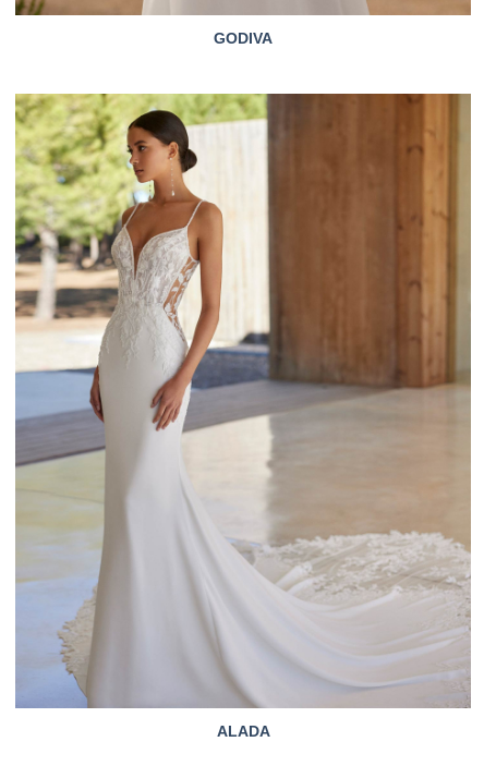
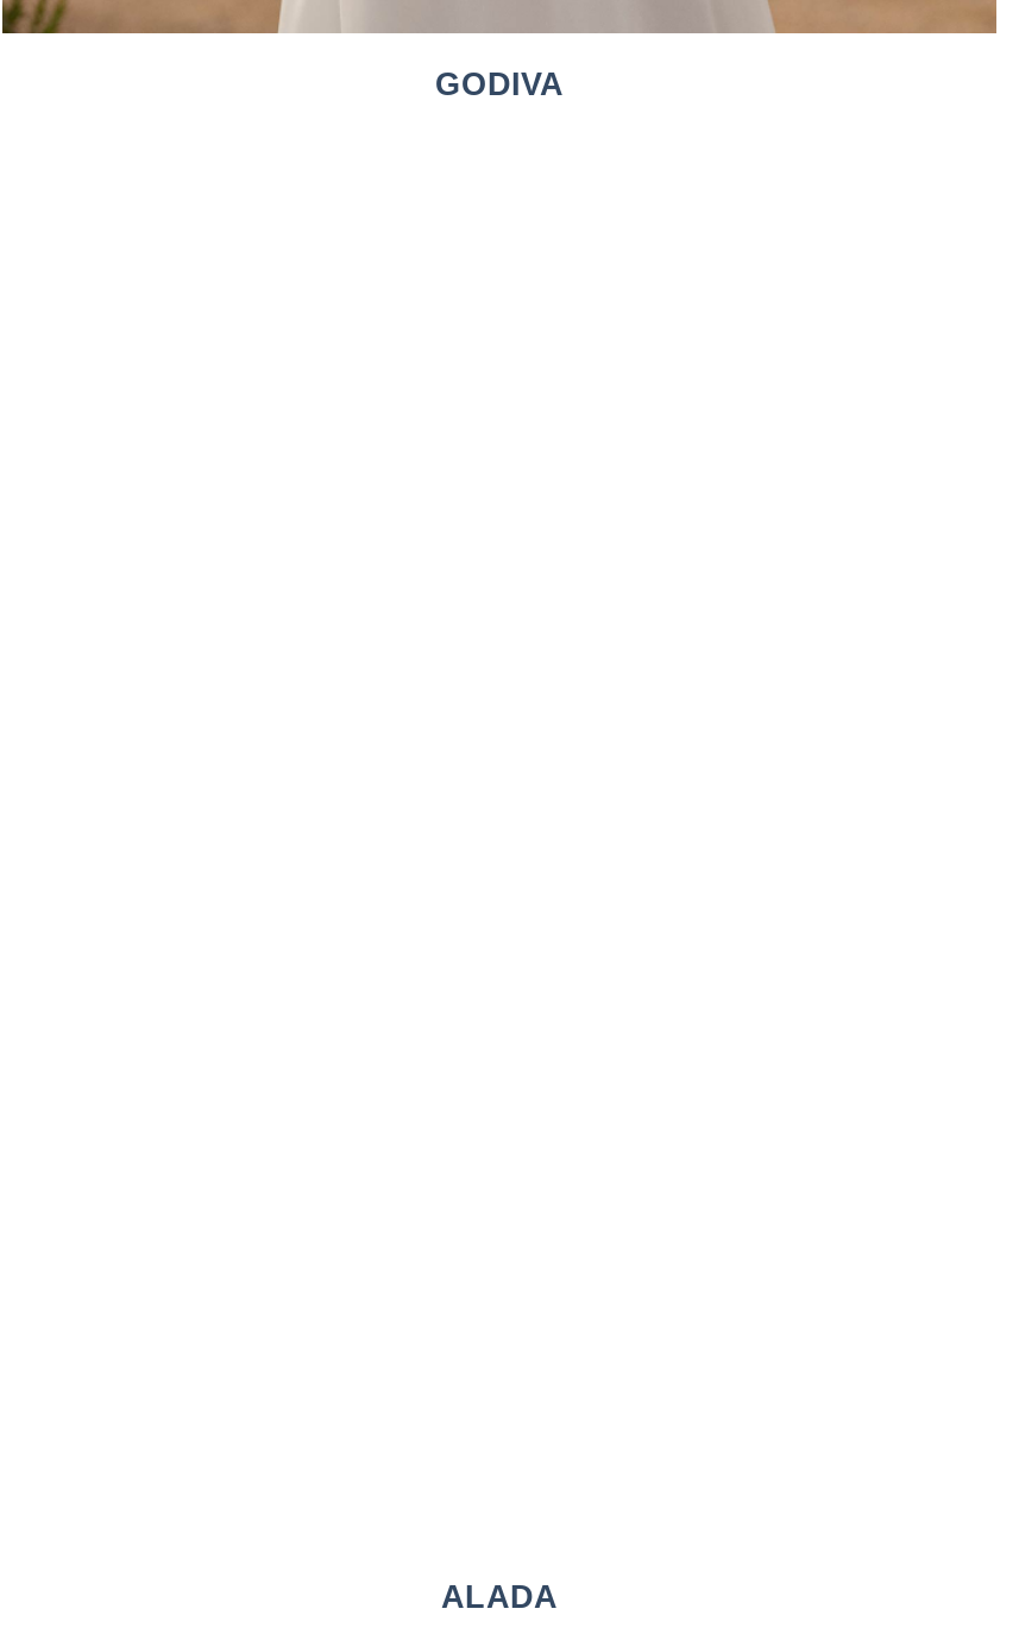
- [image]
